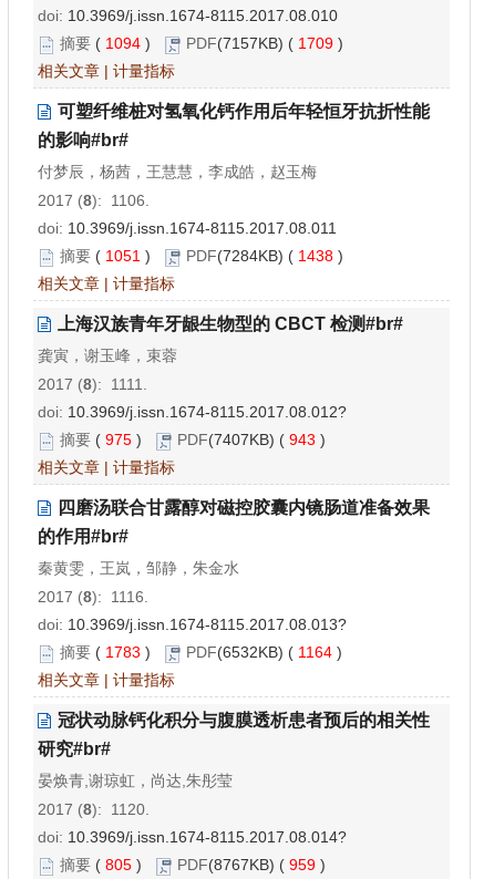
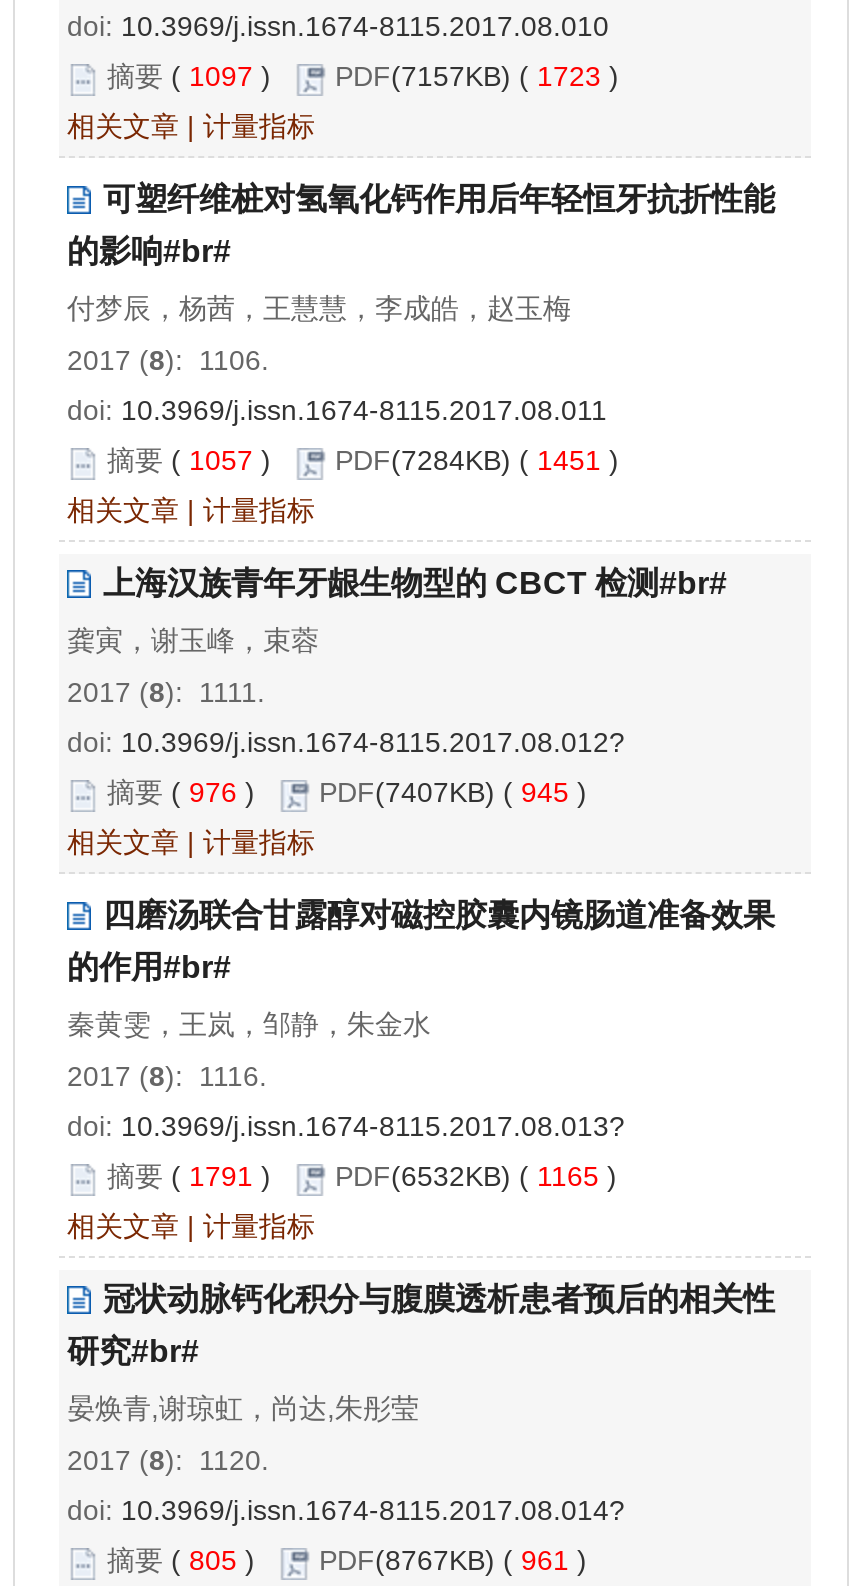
- 摘要(1094)
+ 摘要(1097)

- PDF(7157KB) (1709)
+ PDF(7157KB) (1723)

- 摘要(1051)
+ 摘要(1057)

- PDF(7284KB) (1438)
+ PDF(7284KB) (1451)

- 摘要(975)
+ 摘要(976)

- PDF(7407KB) (943)
+ PDF(7407KB) (945)

- 摘要(1783)
+ 摘要(1791)

- PDF(6532KB) (1164)
+ PDF(6532KB) (1165)

- 摘要(805) PDF(8767KB) (959)
+ 摘要(805) PDF(8767KB) (961)
